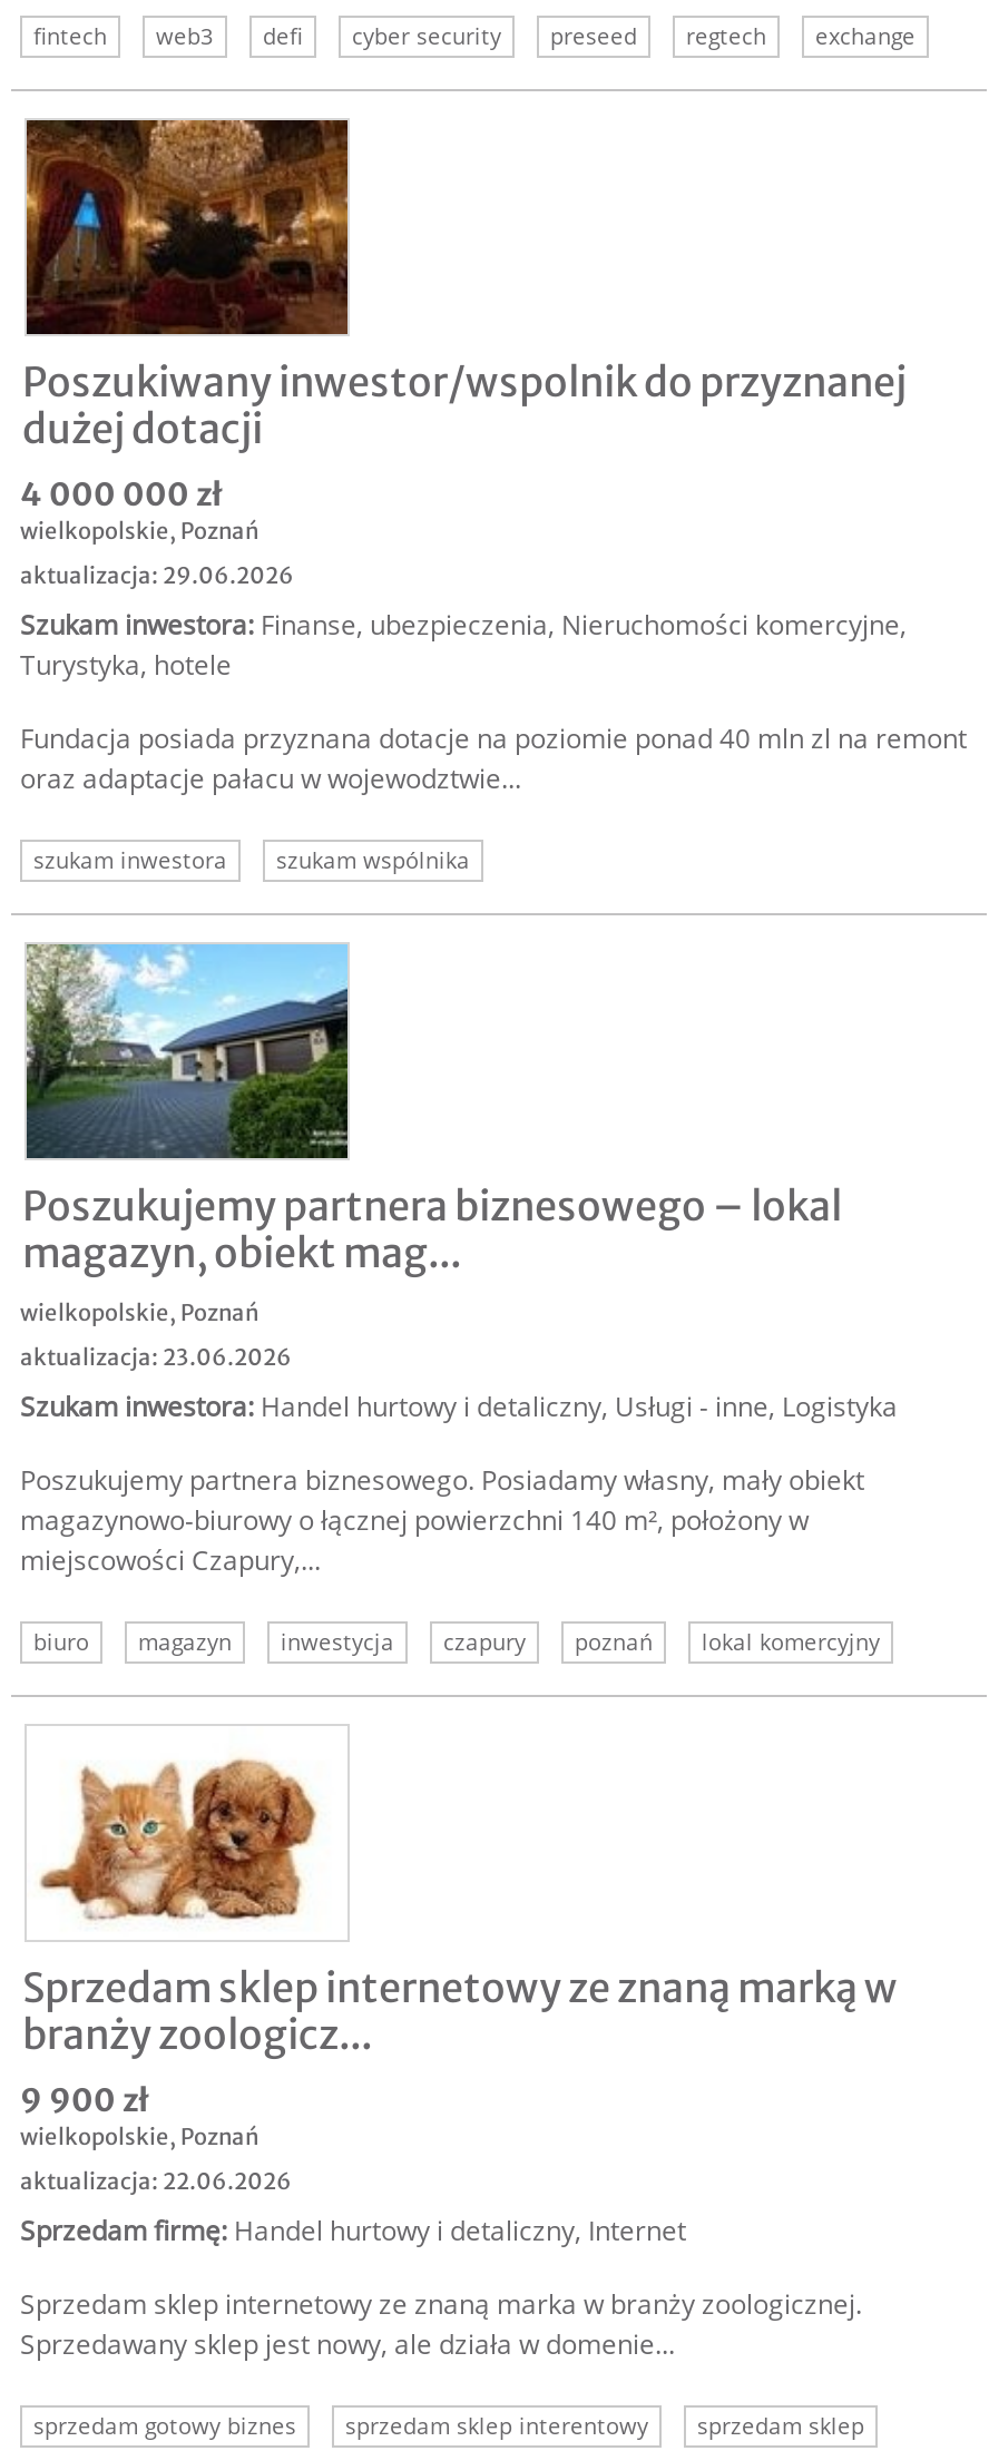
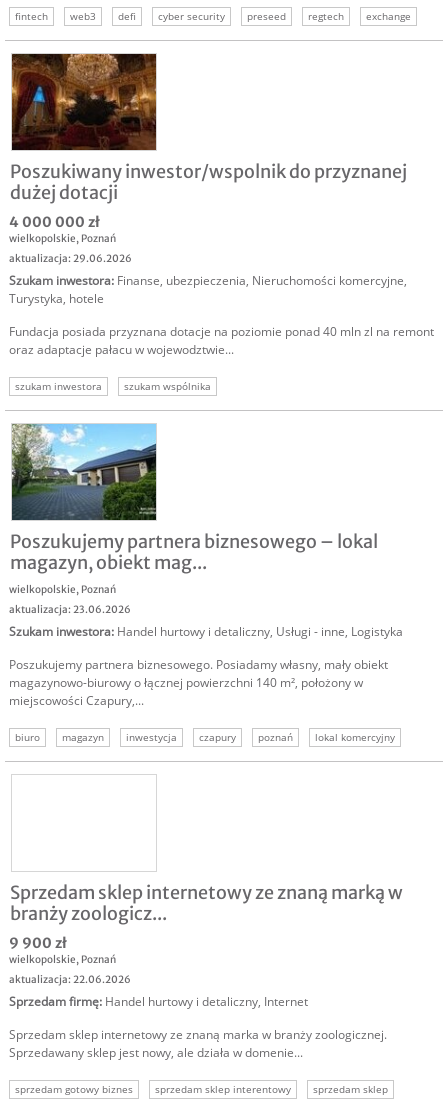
- [image]
